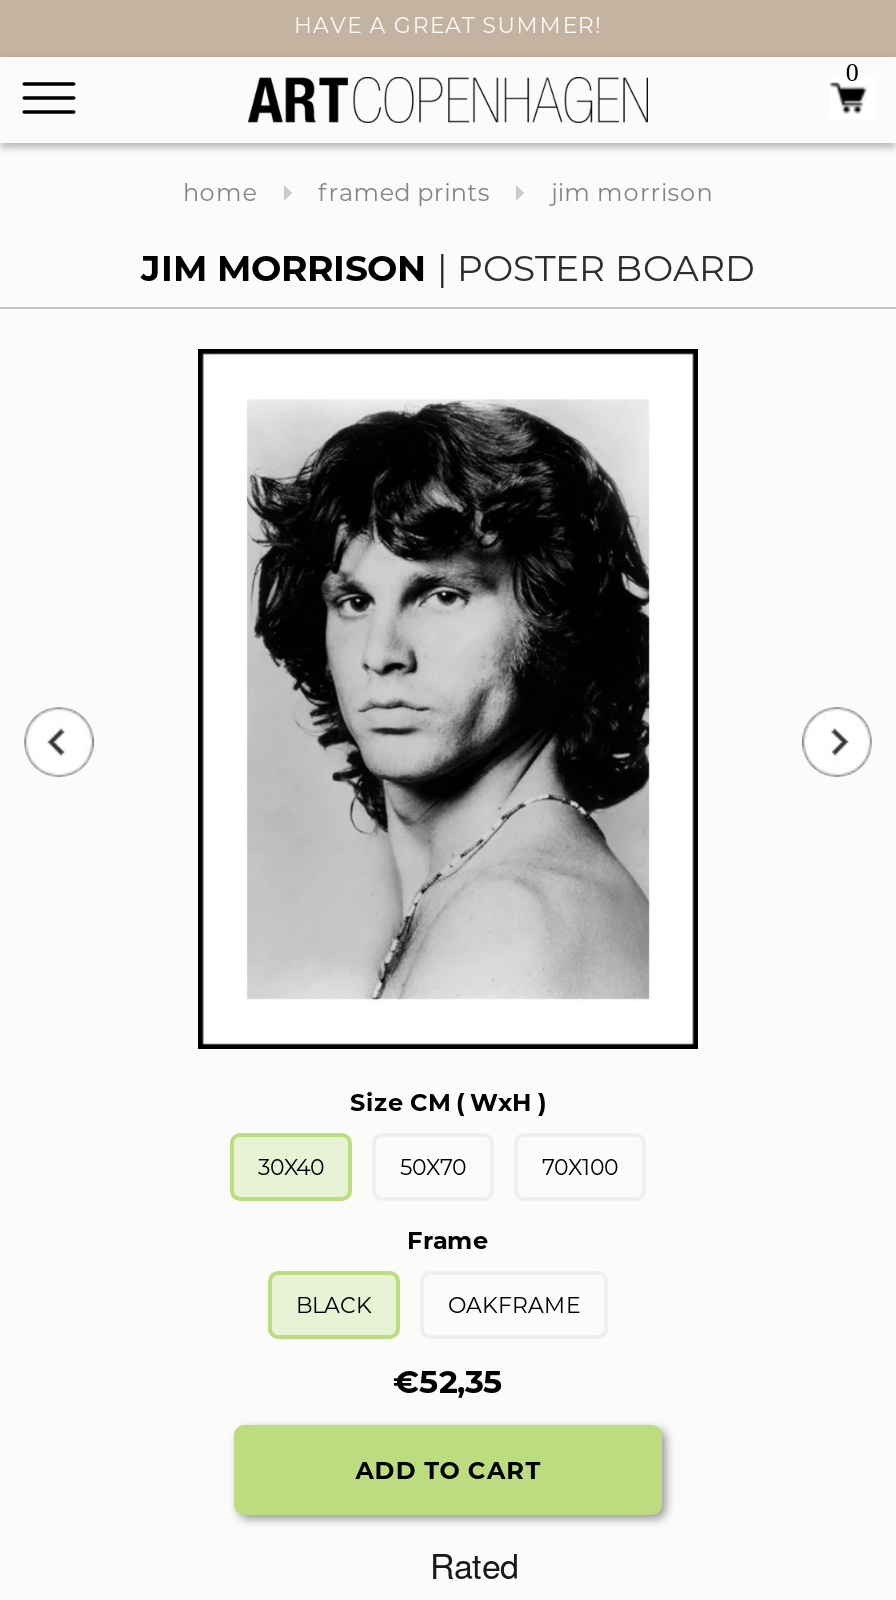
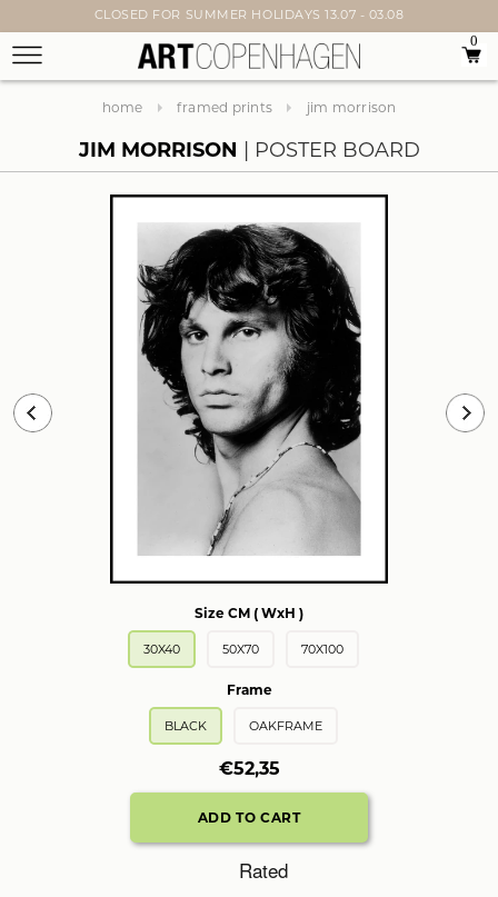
- HAVE A GREAT SUMMER!
+ CLOSED FOR SUMMER HOLIDAYS 13.07 - 03.08
